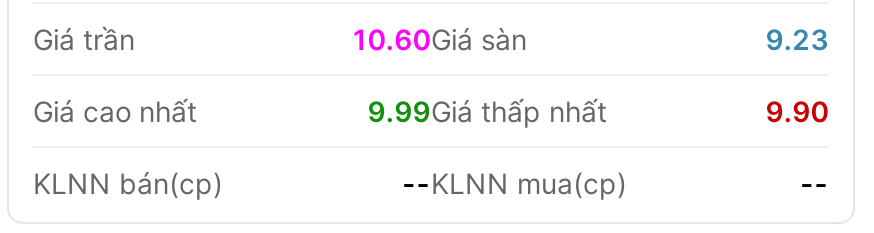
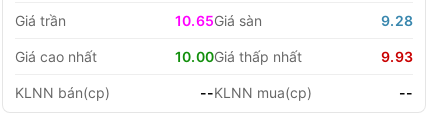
- 10.60 Giá sàn
+ 10.65 Giá sàn

- 9.23
+ 9.28

- 9.99 Giá thấp nhất
+ 10.00 Giá thấp nhất

- 9.90
+ 9.93
